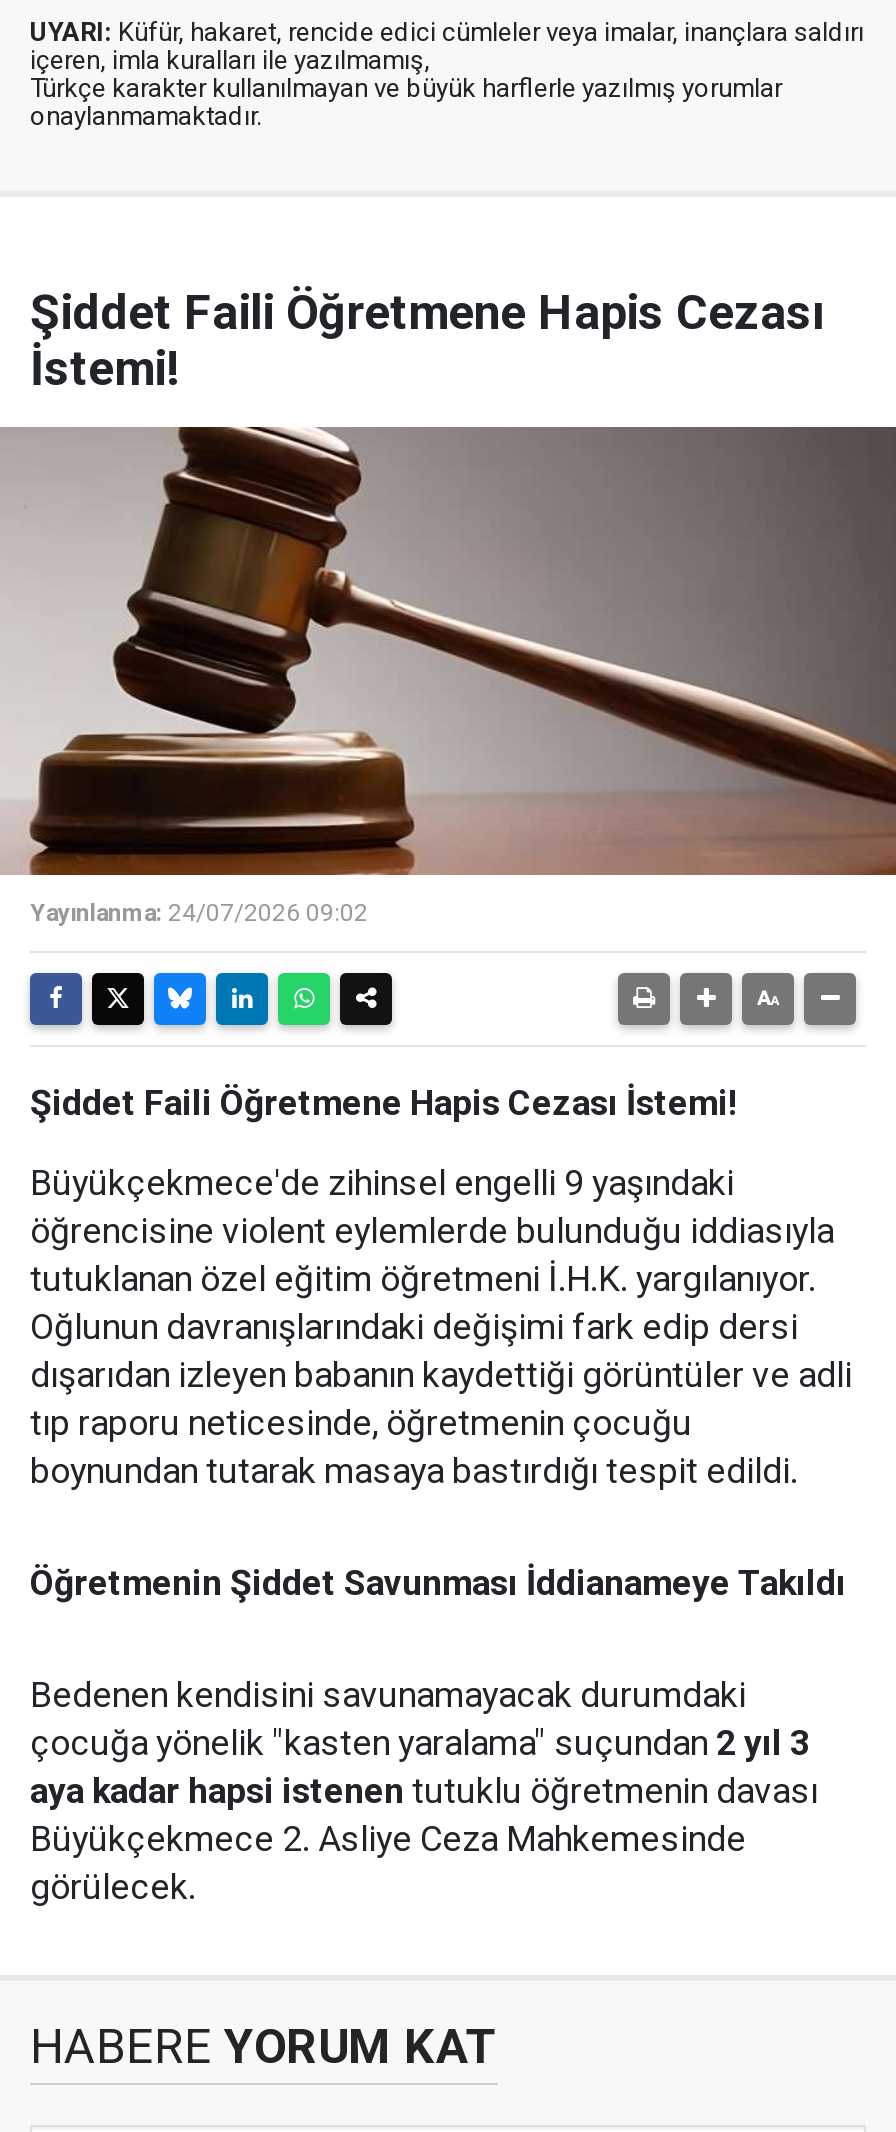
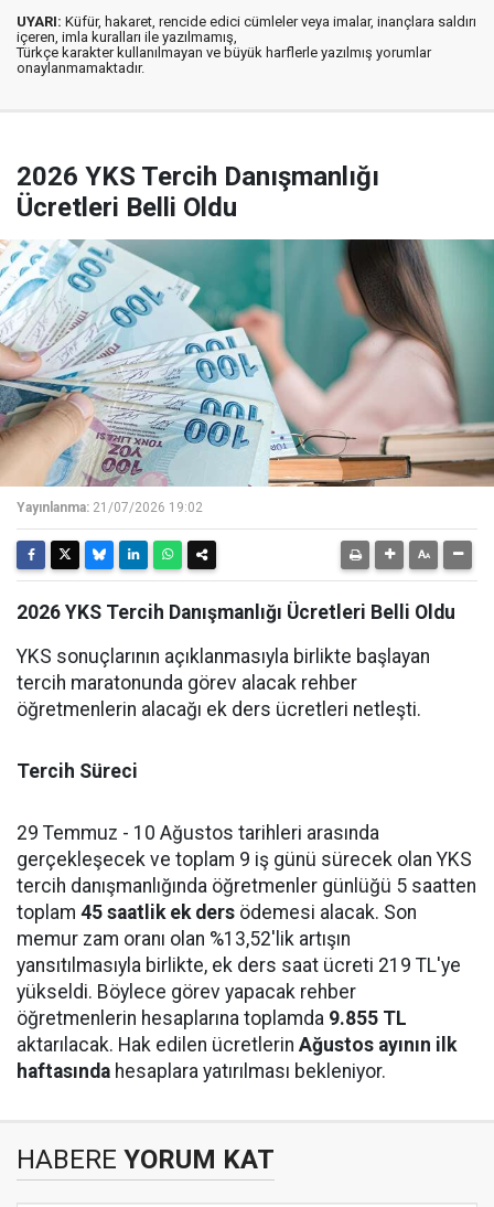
- Şiddet Faili Öğretmene Hapis Cezası
- İstemi!
+ 2026 YKS Tercih Danışmanlığı
+ Ücretleri Belli Oldu

- [image]
- Yayınlanma: 24/07/2026 09:02
+ [image]
+ Yayınlanma: 21/07/2026 19:02

- Şiddet Faili Öğretmene Hapis Cezası İstemi!
+ 2026 YKS Tercih Danışmanlığı Ücretleri Belli Oldu

- Büyükçekmece'de zihinsel engelli 9 yaşındaki
- öğrencisine violent eylemlerde bulunduğu iddiasıyla
- tutuklanan özel eğitim öğretmeni İ.H.K. yargılanıyor.
- Oğlunun davranışlarındaki değişimi fark edip dersi
- dışarıdan izleyen babanın kaydettiği görüntüler ve adli
- tıp raporu neticesinde, öğretmenin çocuğu
- boynundan tutarak masaya bastırdığı tespit edildi.
+ YKS sonuçlarının açıklanmasıyla birlikte başlayan
+ tercih maratonunda görev alacak rehber
+ öğretmenlerin alacağı ek ders ücretleri netleşti.

- Öğretmenin Şiddet Savunması İddianameye Takıldı
+ Tercih Süreci

- Bedenen kendisini savunamayacak durumdaki
- çocuğa yönelik "kasten yaralama" suçundan 2 yıl 3
- aya kadar hapsi istenen tutuklu öğretmenin davası
- Büyükçekmece 2. Asliye Ceza Mahkemesinde
- görülecek.
+ 29 Temmuz - 10 Ağustos tarihleri arasında
+ gerçekleşecek ve toplam 9 iş günü sürecek olan YKS
+ tercih danışmanlığında öğretmenler günlüğü 5 saatten
+ toplam 45 saatlik ek ders ödemesi alacak. Son
+ memur zam oranı olan %13,52'lik artışın
+ yansıtılmasıyla birlikte, ek ders saat ücreti 219 TL'ye
+ yükseldi. Böylece görev yapacak rehber
+ öğretmenlerin hesaplarına toplamda 9.855 TL
+ aktarılacak. Hak edilen ücretlerin Ağustos ayının ilk
+ haftasında hesaplara yatırılması bekleniyor.
